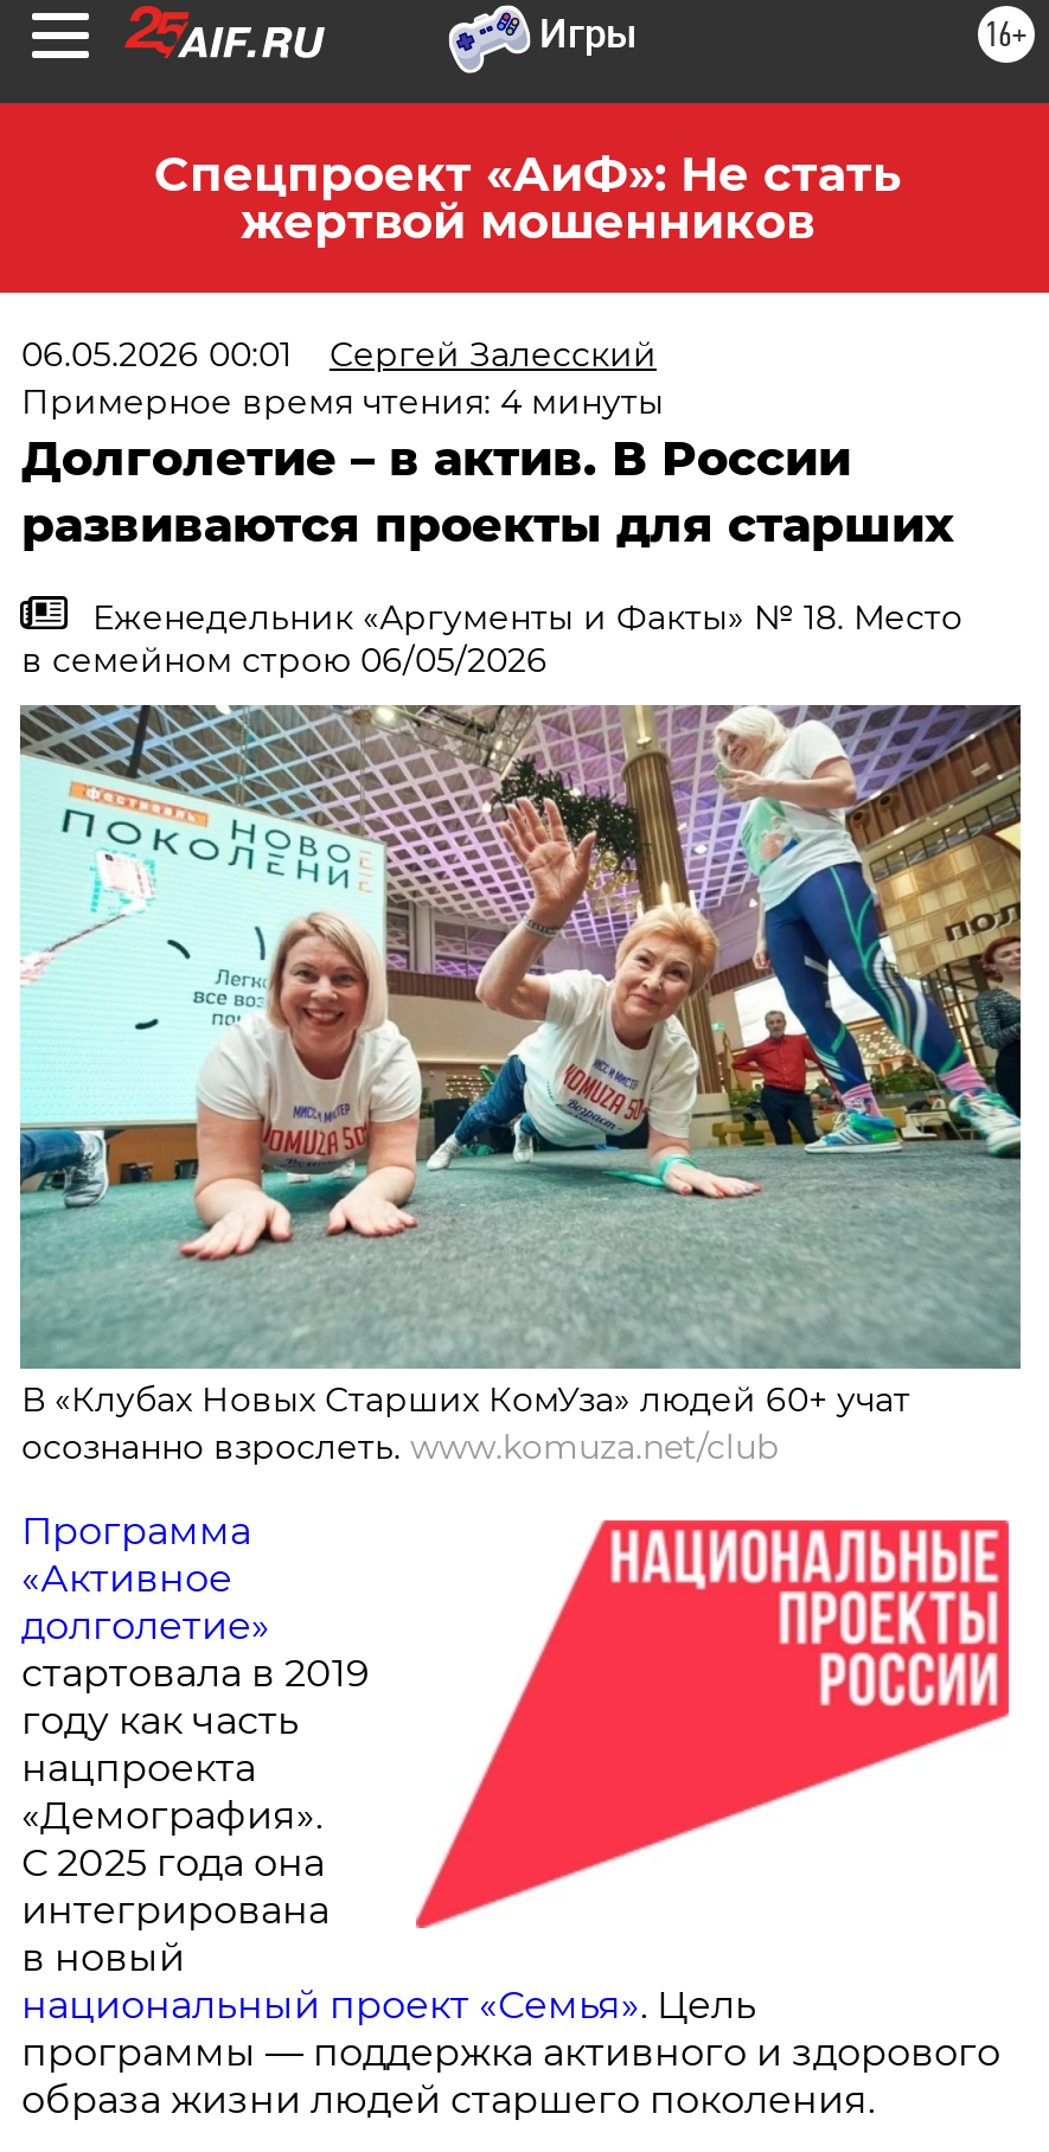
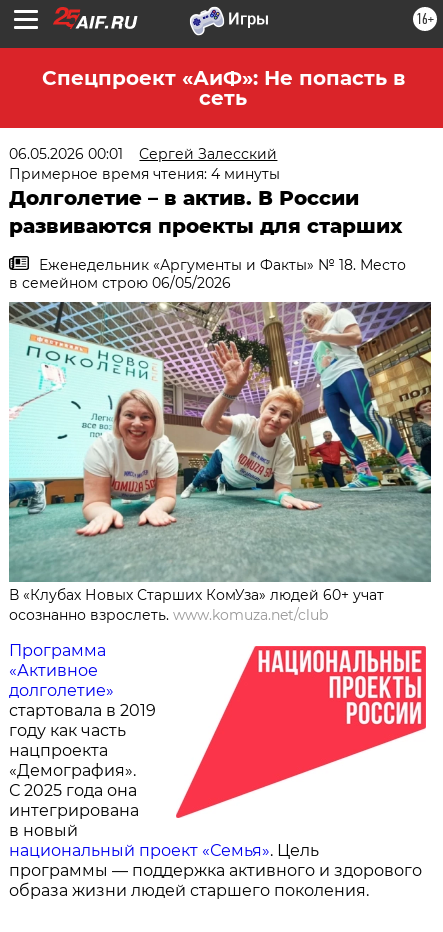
- Спецпроект «АиФ»: Не стать
- жертвой мошенников
+ Спецпроект «АиФ»: Не попасть в
+ сеть
